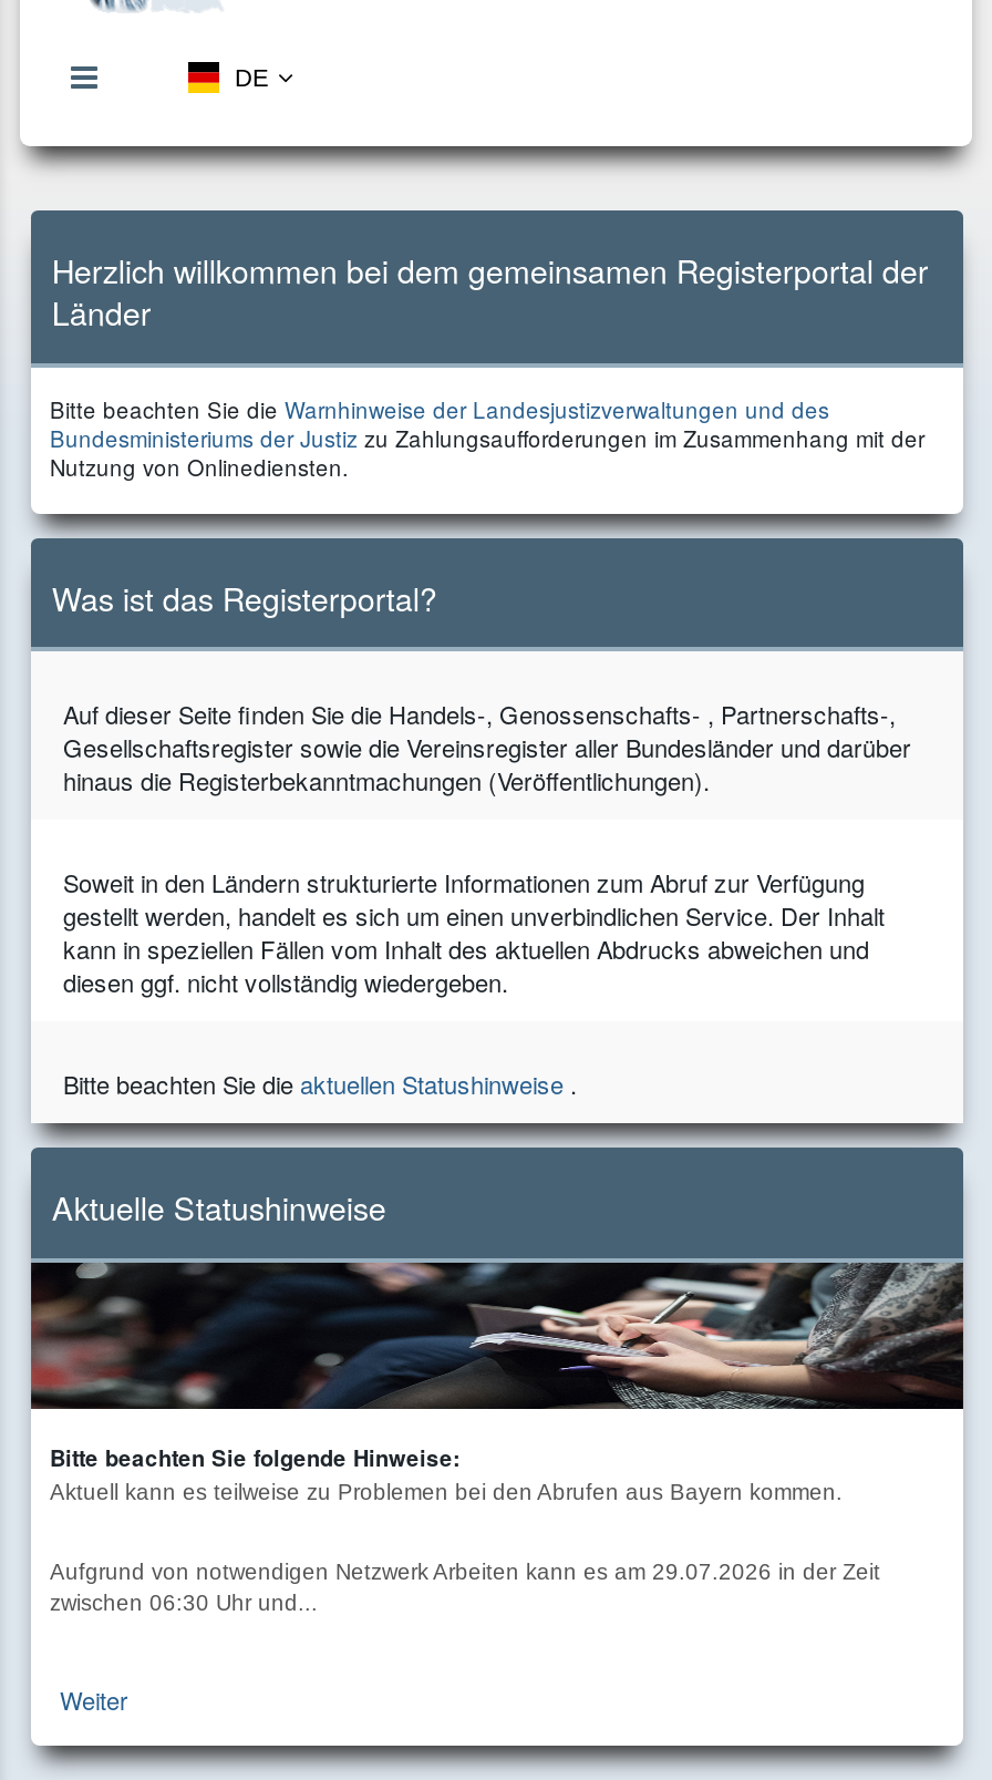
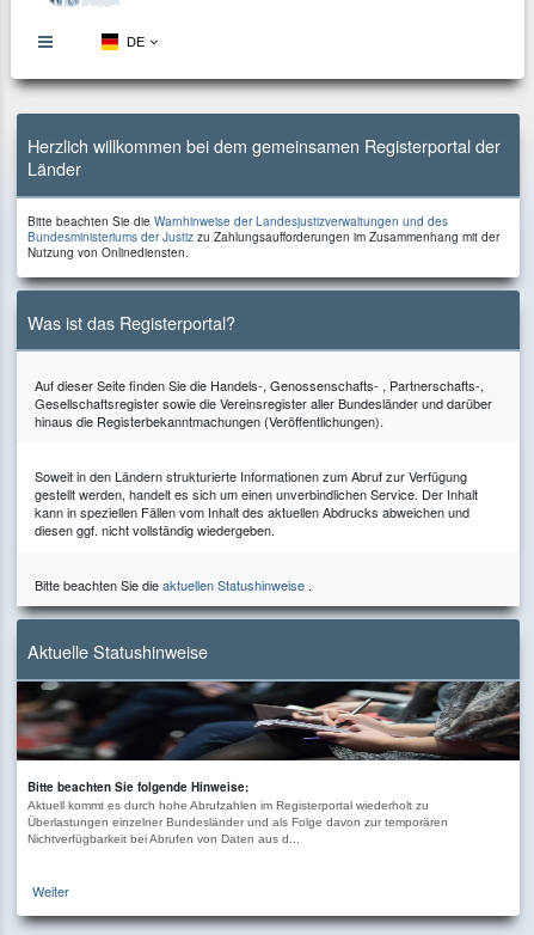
- Aktuell kann es teilweise zu Problemen bei den Abrufen aus Bayern kommen.
- Aufgrund von notwendigen Netzwerk Arbeiten kann es am 29.07.2026 in der Zeit
- zwischen 06:30 Uhr und...
+ Aktuell kommt es durch hohe Abrufzahlen im Registerportal wiederholt zu
+ Überlastungen einzelner Bundesländer und als Folge davon zur temporären
+ Nichtverfügbarkeit bei Abrufen von Daten aus d...
